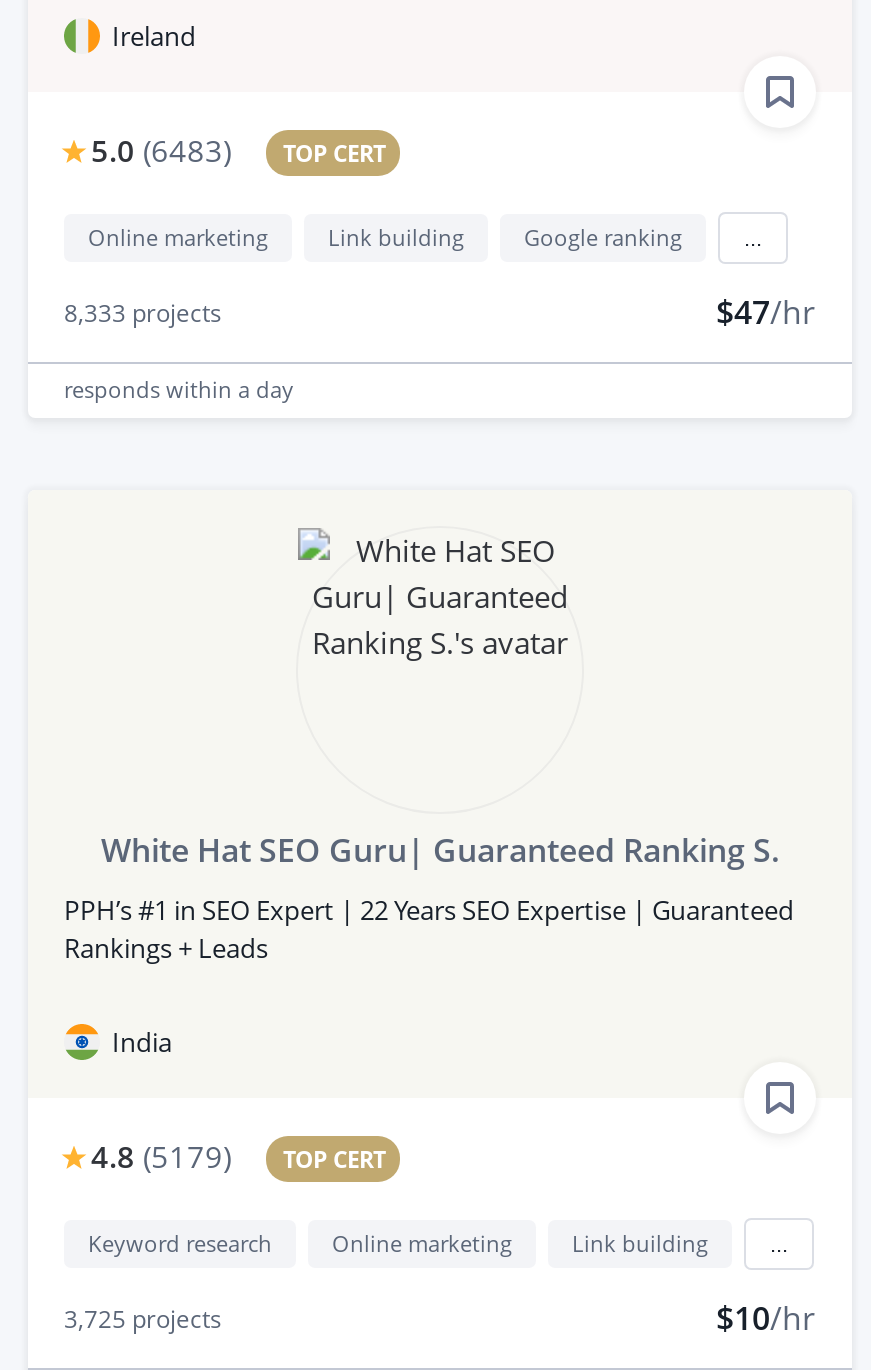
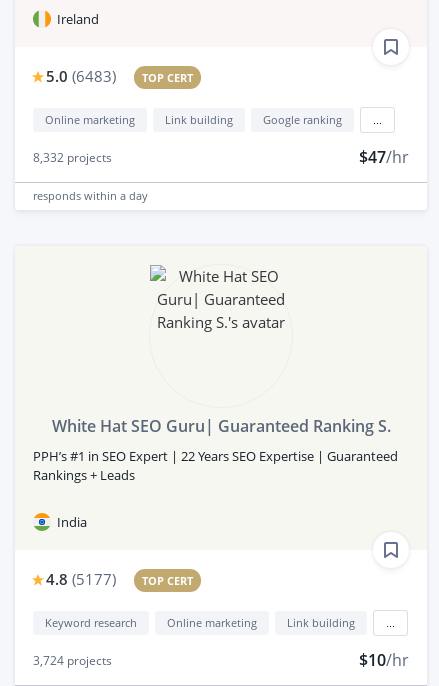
- 8,333 projects
+ 8,332 projects

- 4.8 (5179) TOP CERT
+ 4.8 (5177) TOP CERT

- 3,725 projects
+ 3,724 projects
